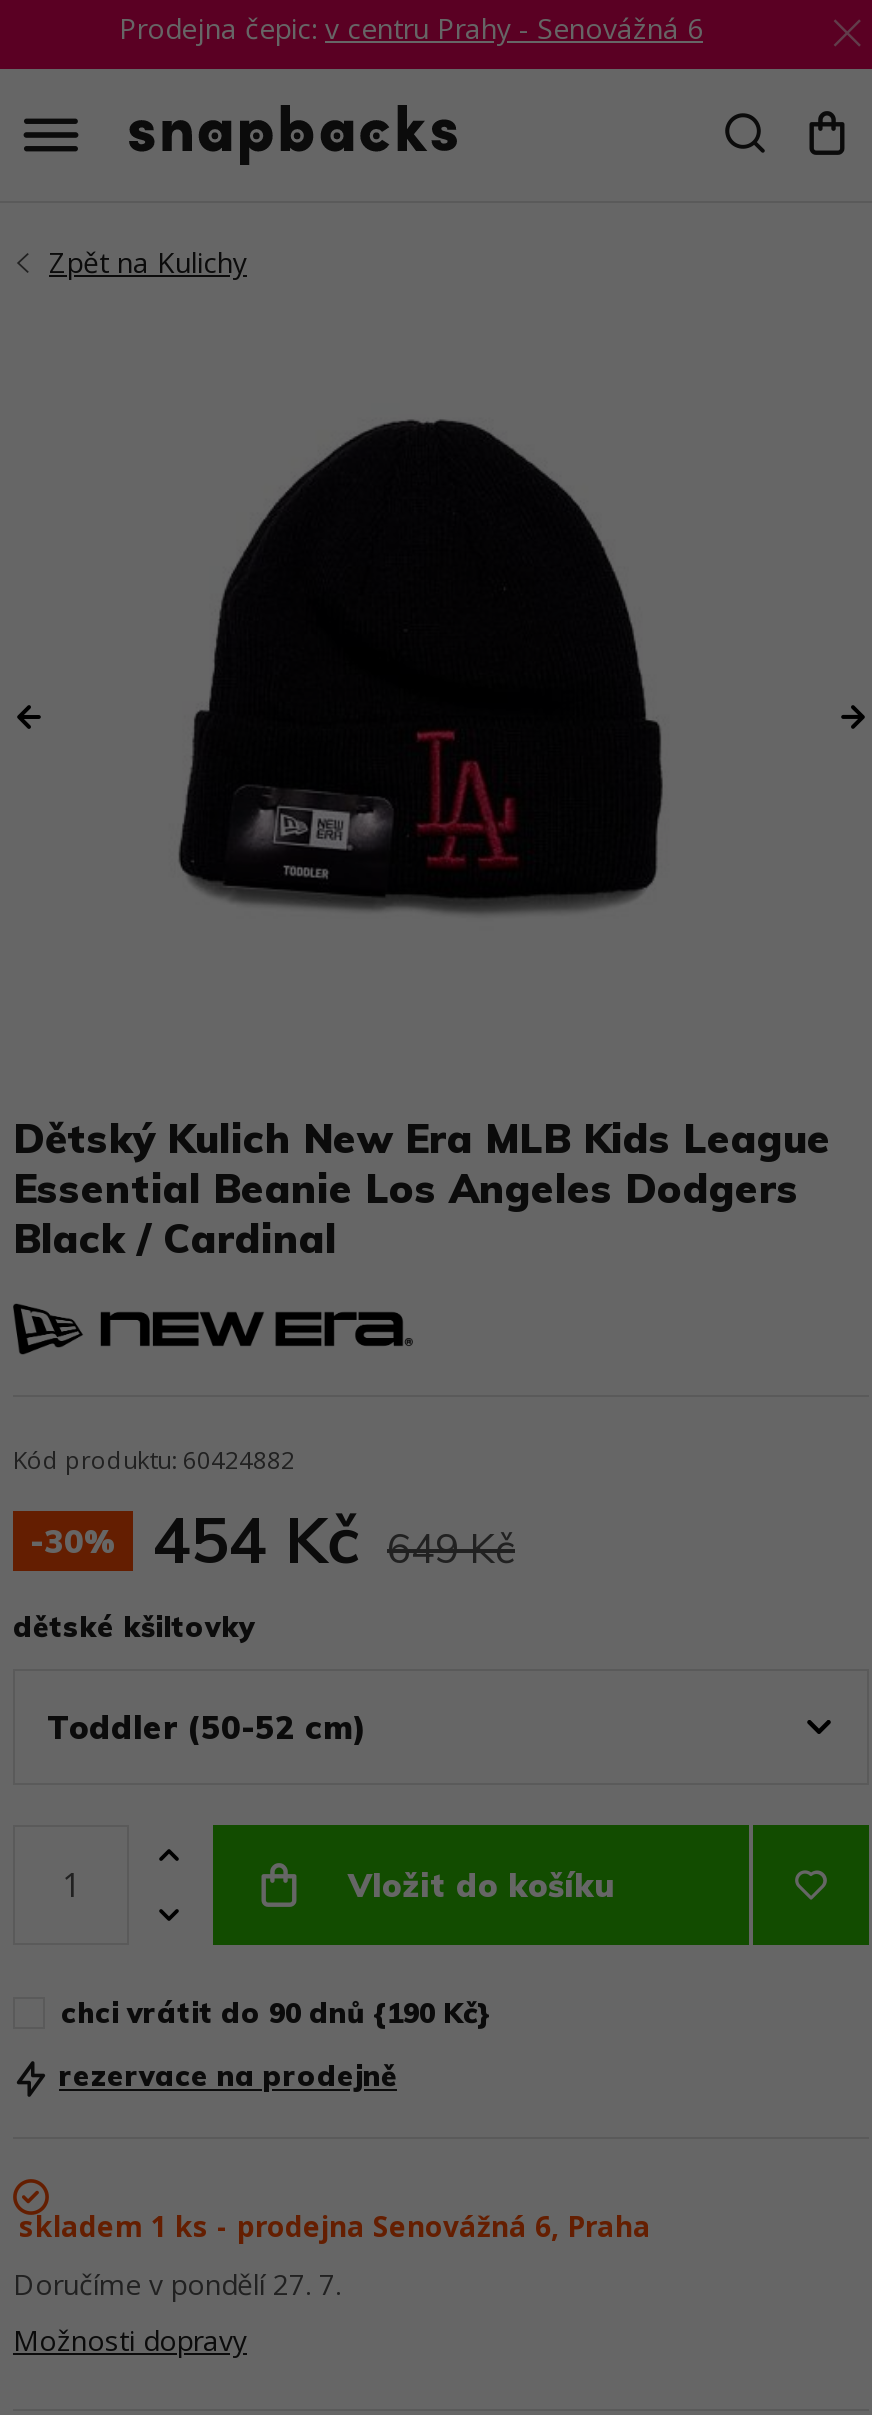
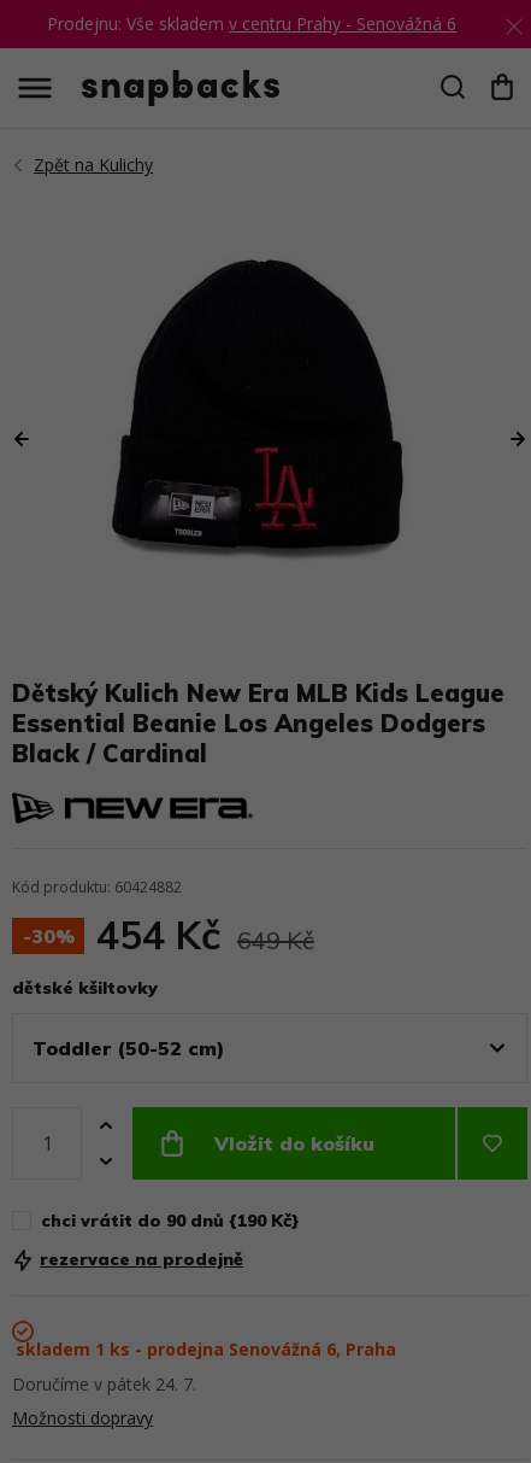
- Prodejna čepic: v centru Prahy - Senovážná 6
+ Prodejnu: Vše skladem v centru Prahy - Senovážná 6

- Doručíme v pondělí 27. 7.
+ Doručíme v pátek 24. 7.
